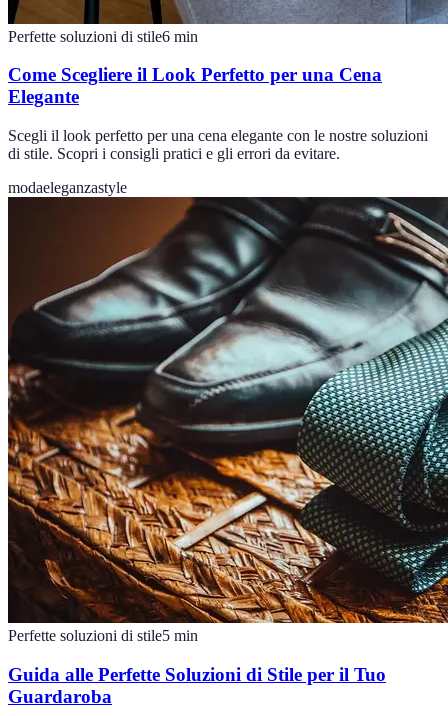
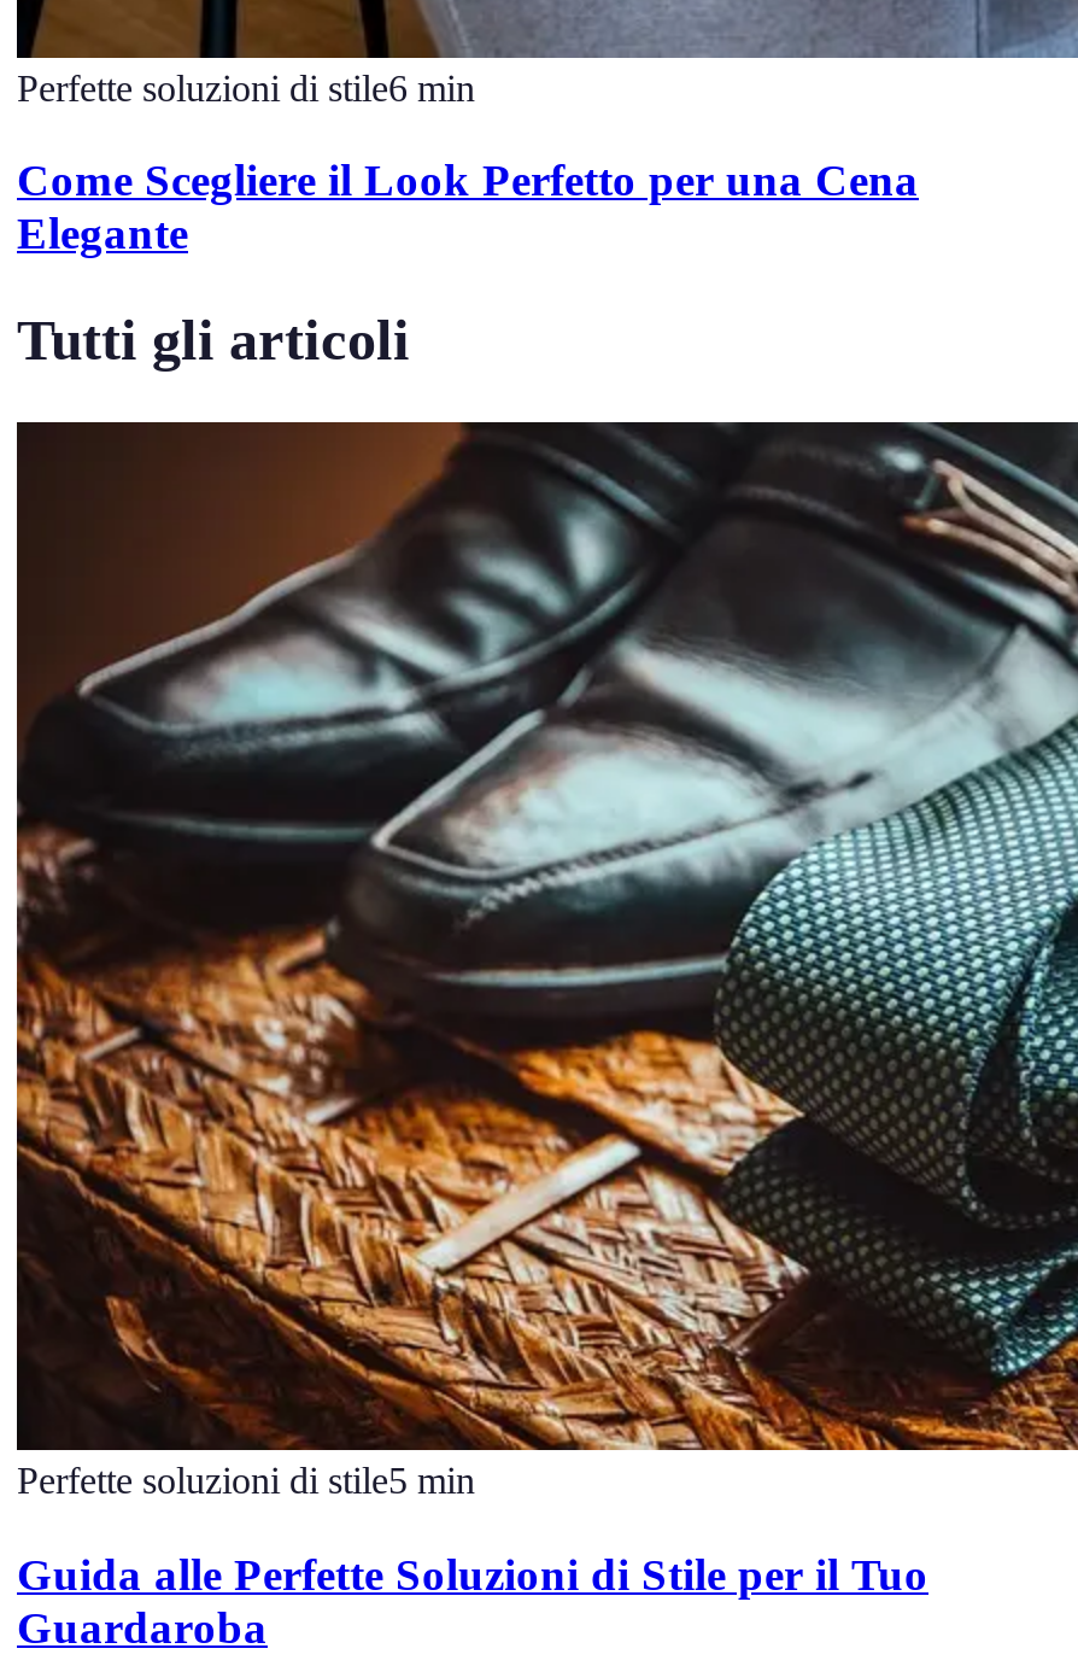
- Scegli il look perfetto per una cena elegante con le nostre soluzioni
- di stile. Scopri i consigli pratici e gli errori da evitare.
- modaeleganzastyle
+ Tutti gli articoli
